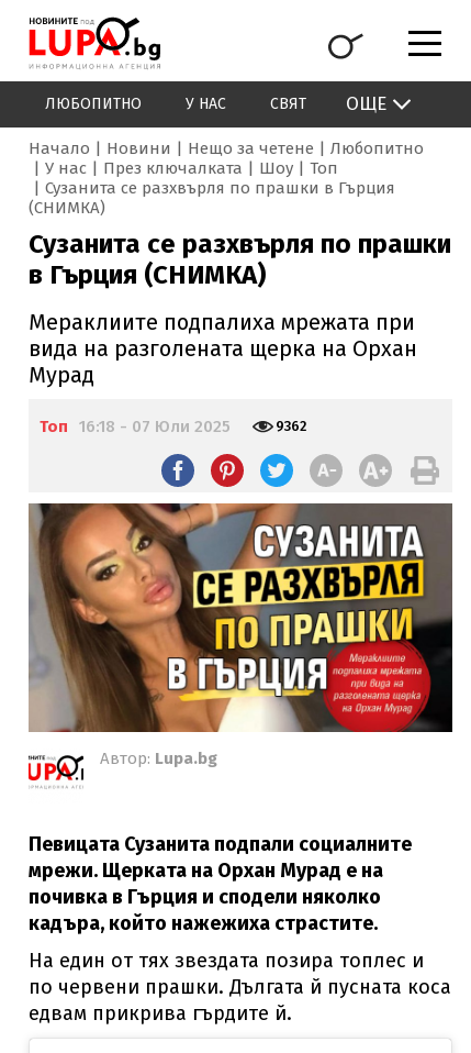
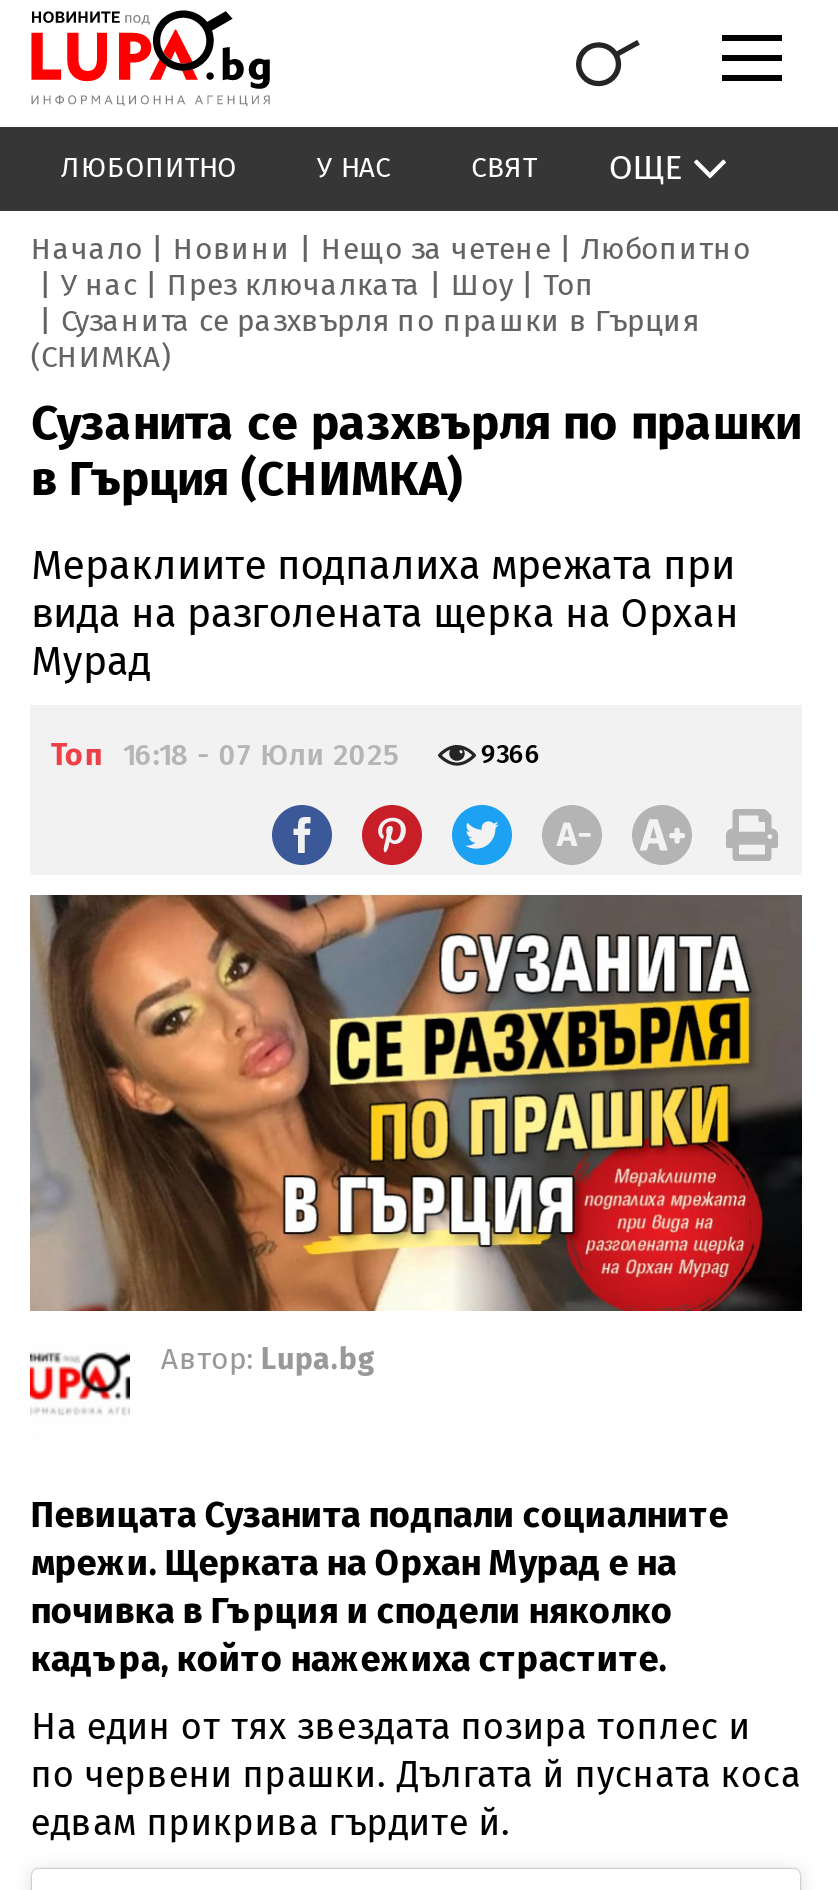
- 9362
+ 9366
